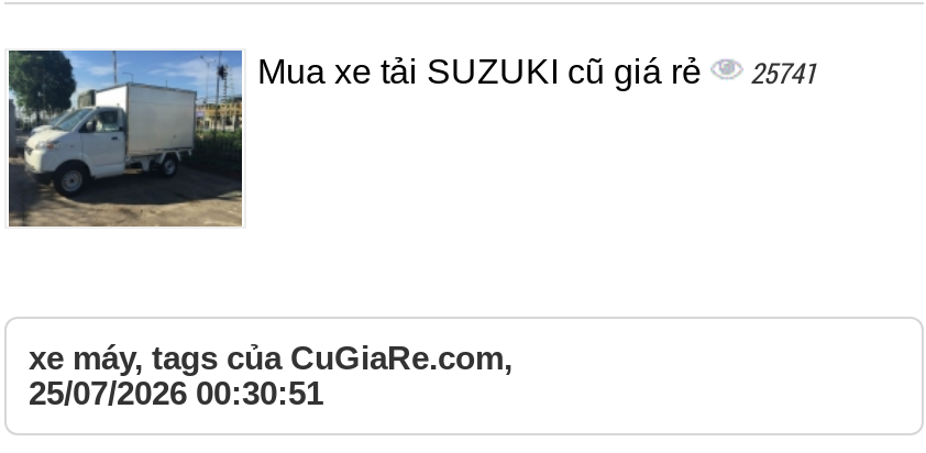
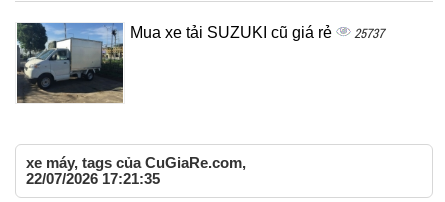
- Mua xe tải SUZUKI cũ giá rẻ 25741
+ Mua xe tải SUZUKI cũ giá rẻ 25737

- 25/07/2026 00:30:51
+ 22/07/2026 17:21:35
